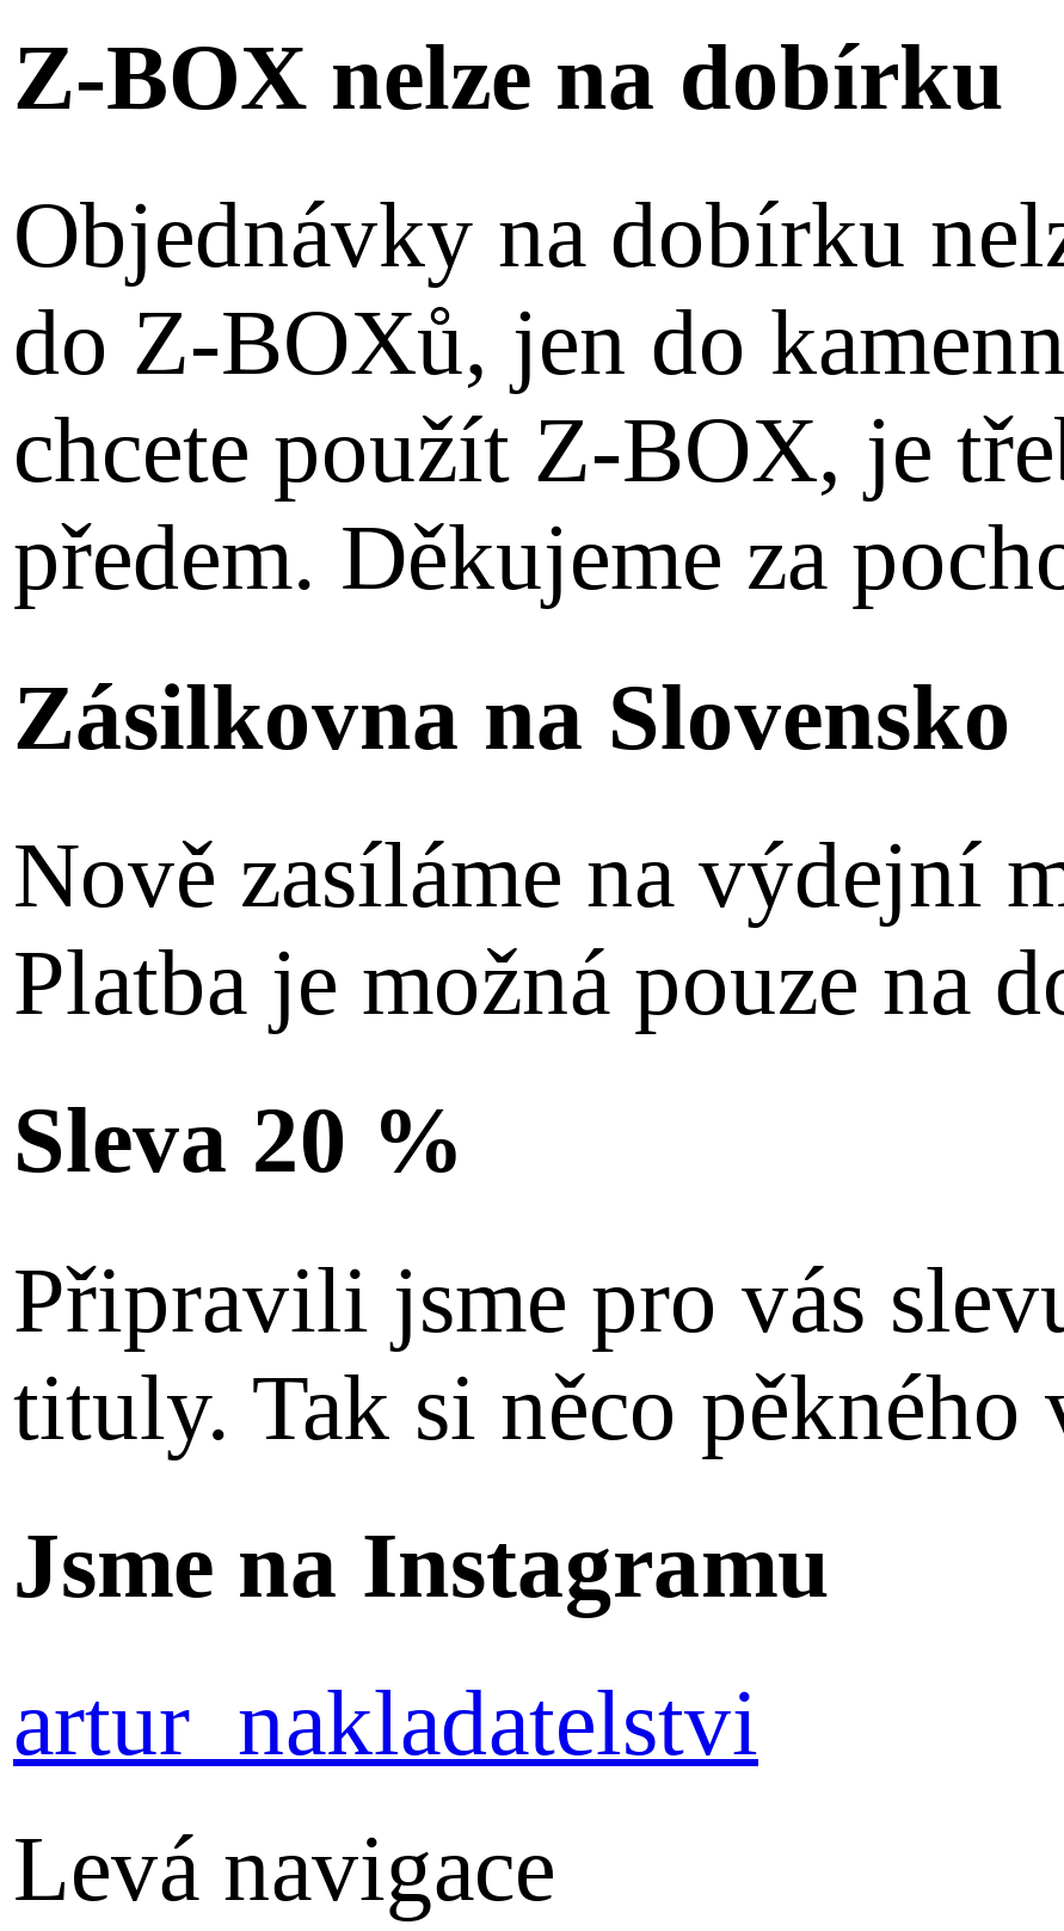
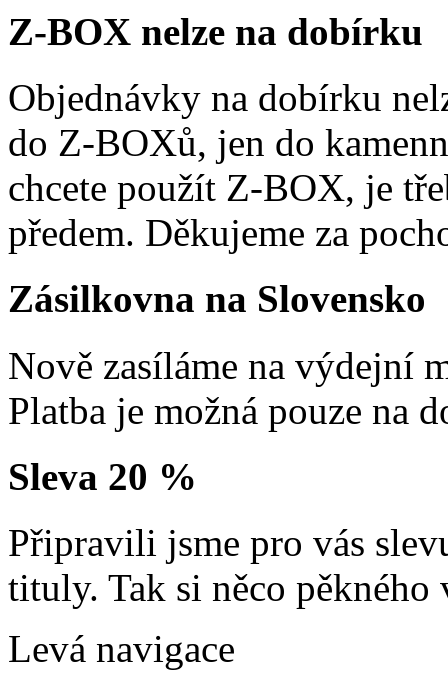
- Jsme na Instagramu
- artur_nakladatelstvi
